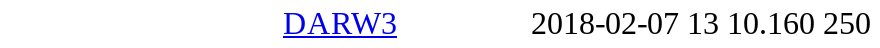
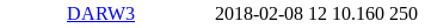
- 2018-02-07 13 10.160 250
+ 2018-02-08 12 10.160 250
